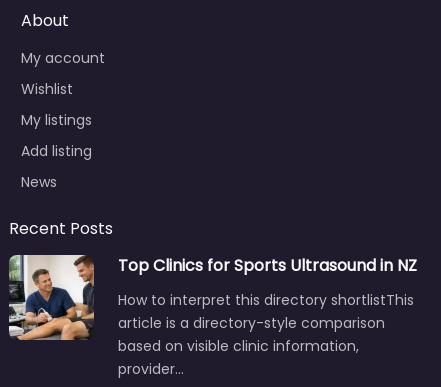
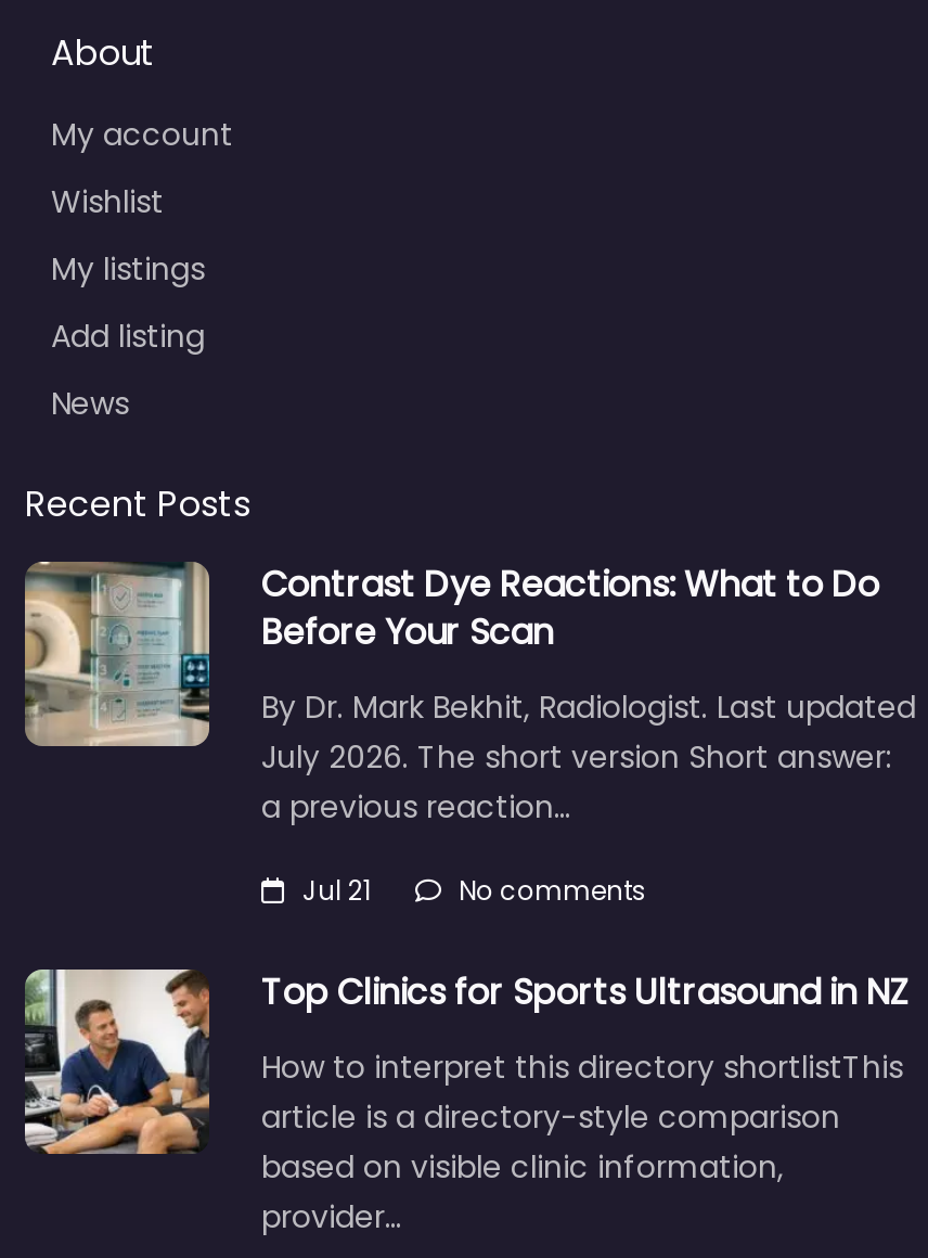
+ [image]
+ Contrast Dye Reactions: What to Do
+ Before Your Scan
+ By Dr. Mark Bekhit, Radiologist. Last updated
+ July 2026. The short version Short answer:
+ a previous reaction…
+ Jul 21
+ No comments
